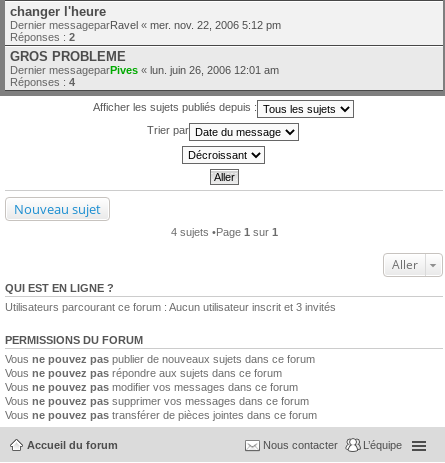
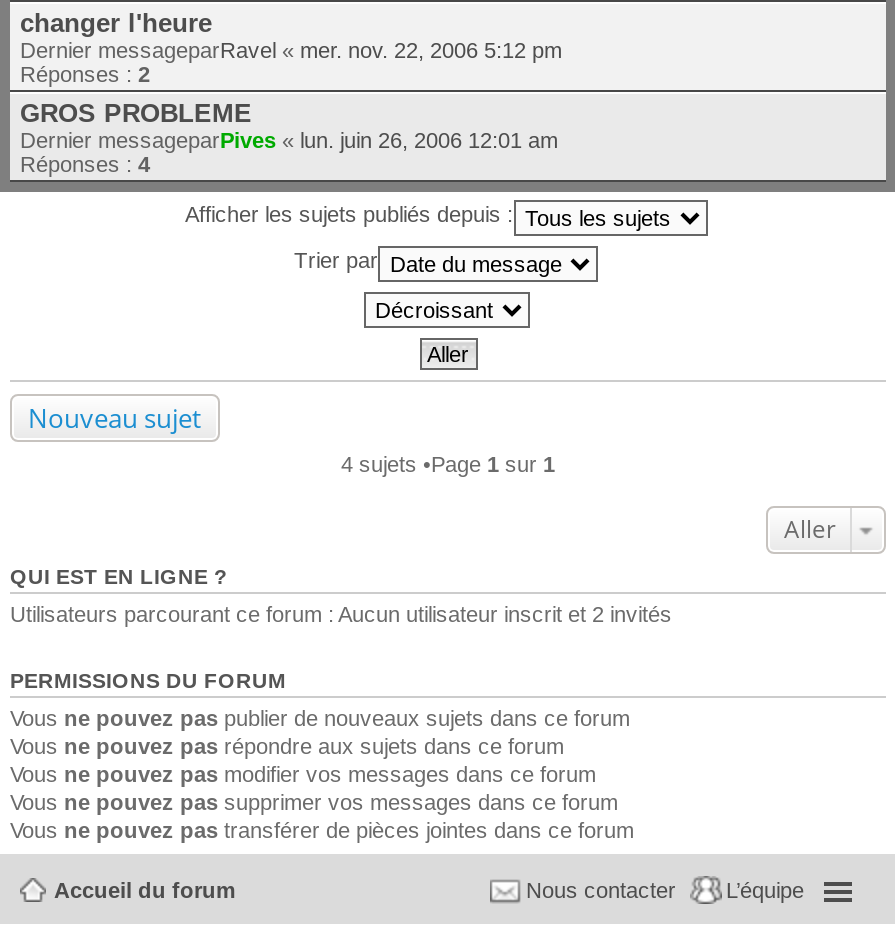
- Utilisateurs parcourant ce forum : Aucun utilisateur inscrit et 3 invités
+ Utilisateurs parcourant ce forum : Aucun utilisateur inscrit et 2 invités
